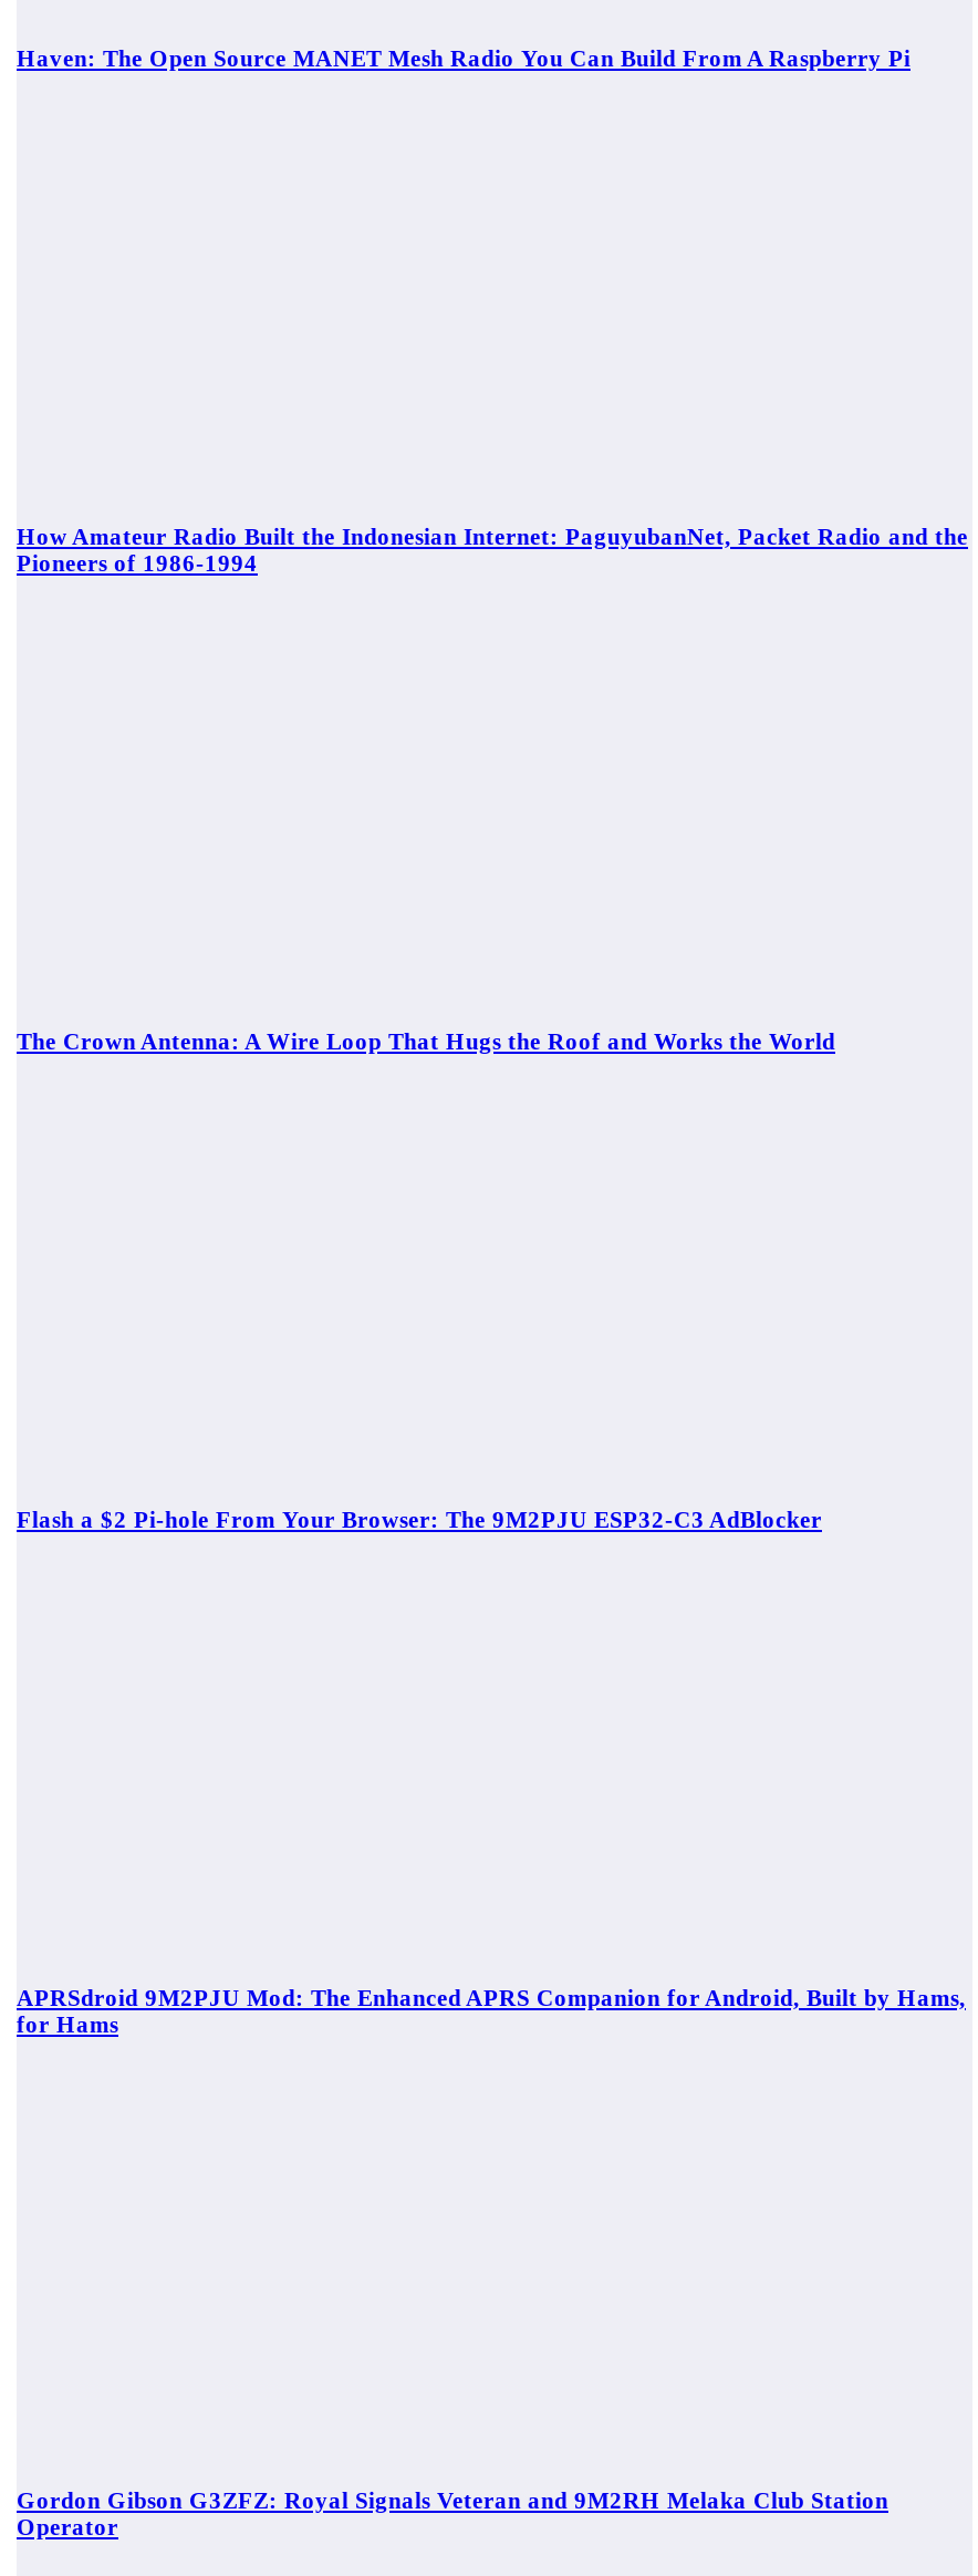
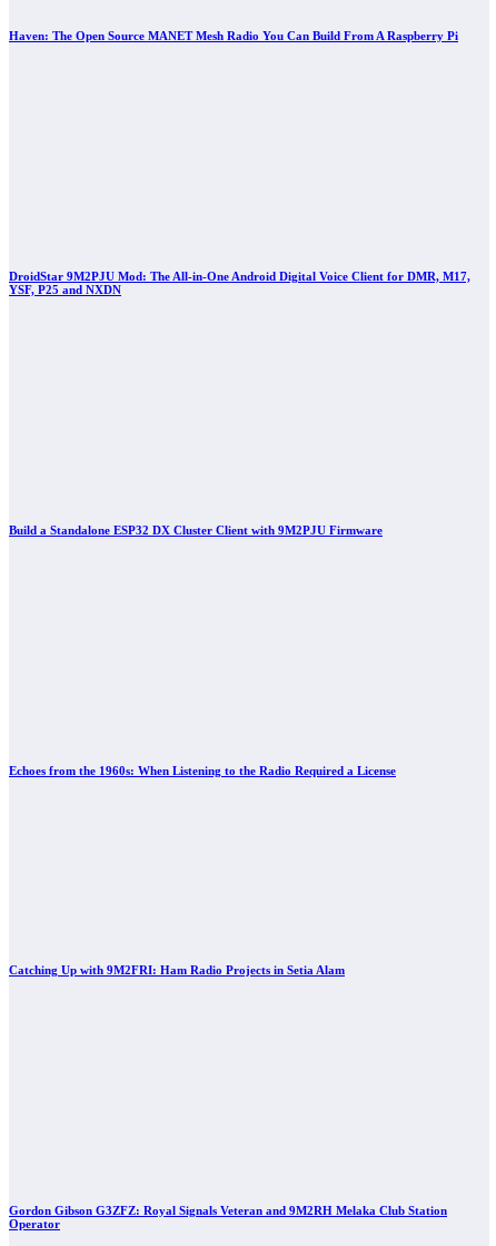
- How Amateur Radio Built the Indonesian Internet: PaguyubanNet, Packet Radio and the
- Pioneers of 1986-1994
+ DroidStar 9M2PJU Mod: The All-in-One Android Digital Voice Client for DMR, M17,
+ YSF, P25 and NXDN

- The Crown Antenna: A Wire Loop That Hugs the Roof and Works the World
+ Build a Standalone ESP32 DX Cluster Client with 9M2PJU Firmware

- Flash a $2 Pi-hole From Your Browser: The 9M2PJU ESP32-C3 AdBlocker
+ Echoes from the 1960s: When Listening to the Radio Required a License

- APRSdroid 9M2PJU Mod: The Enhanced APRS Companion for Android, Built by Hams,
- for Hams
+ Catching Up with 9M2FRI: Ham Radio Projects in Setia Alam
